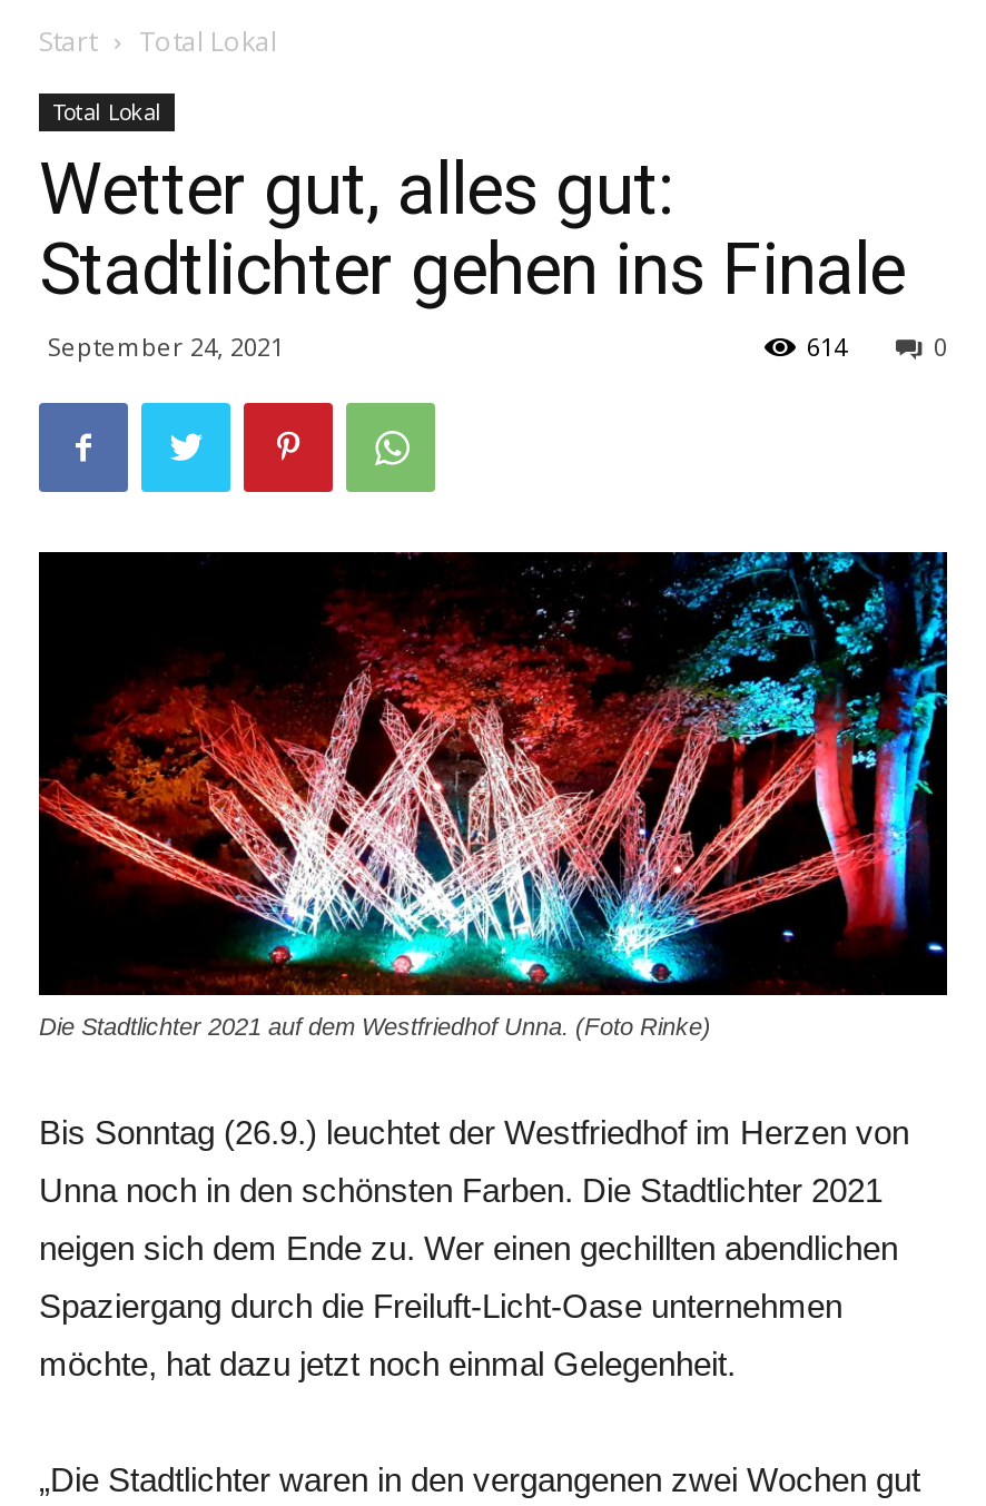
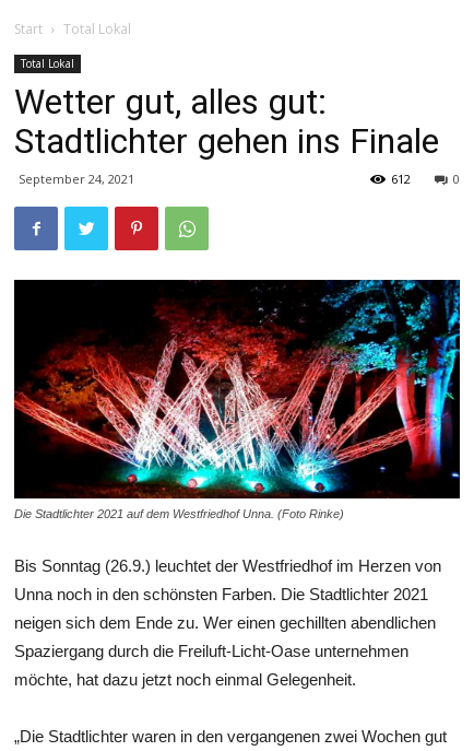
- 614
+ 612
